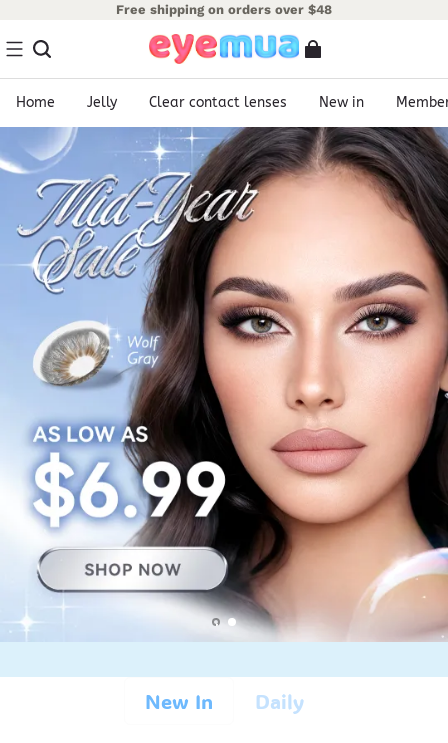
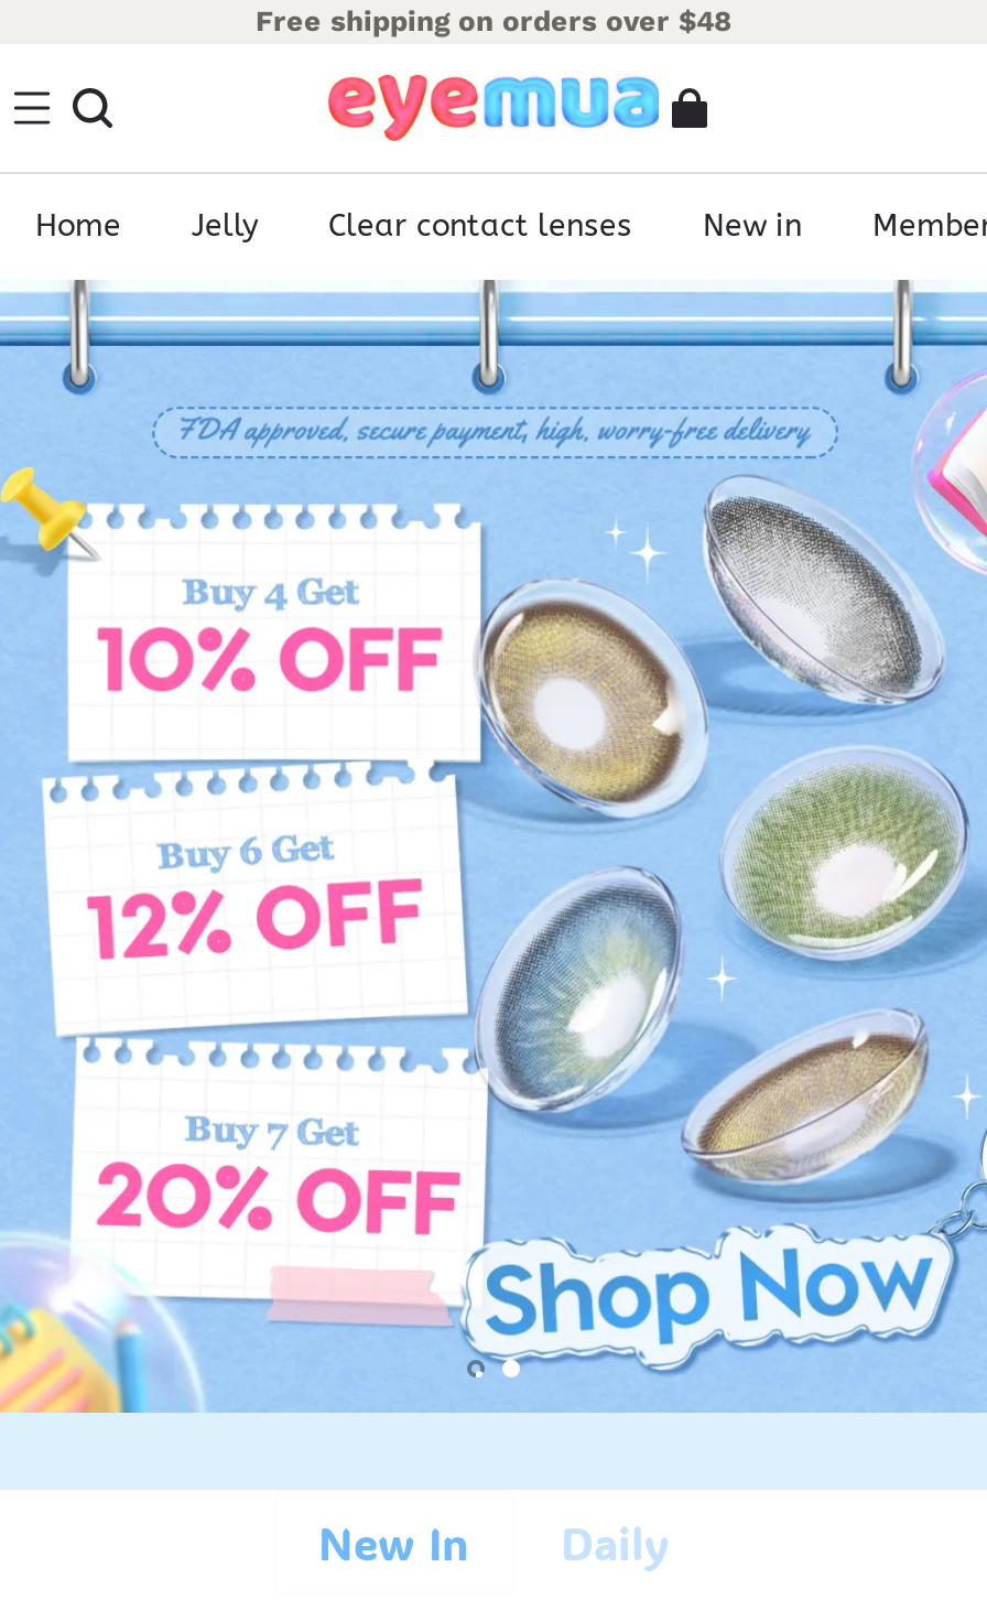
- [image]
+ [image]
